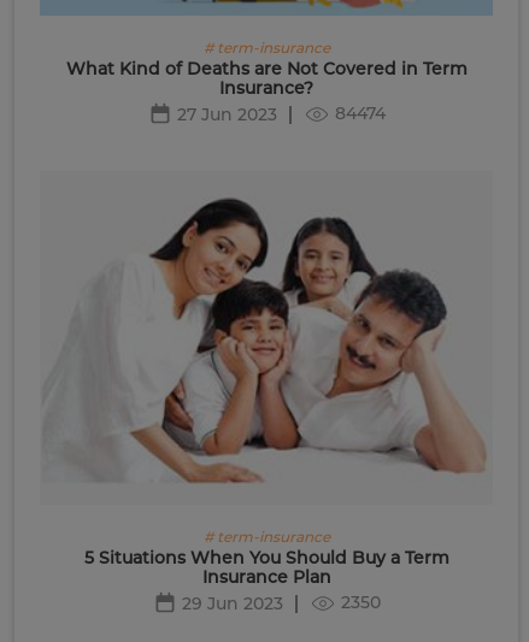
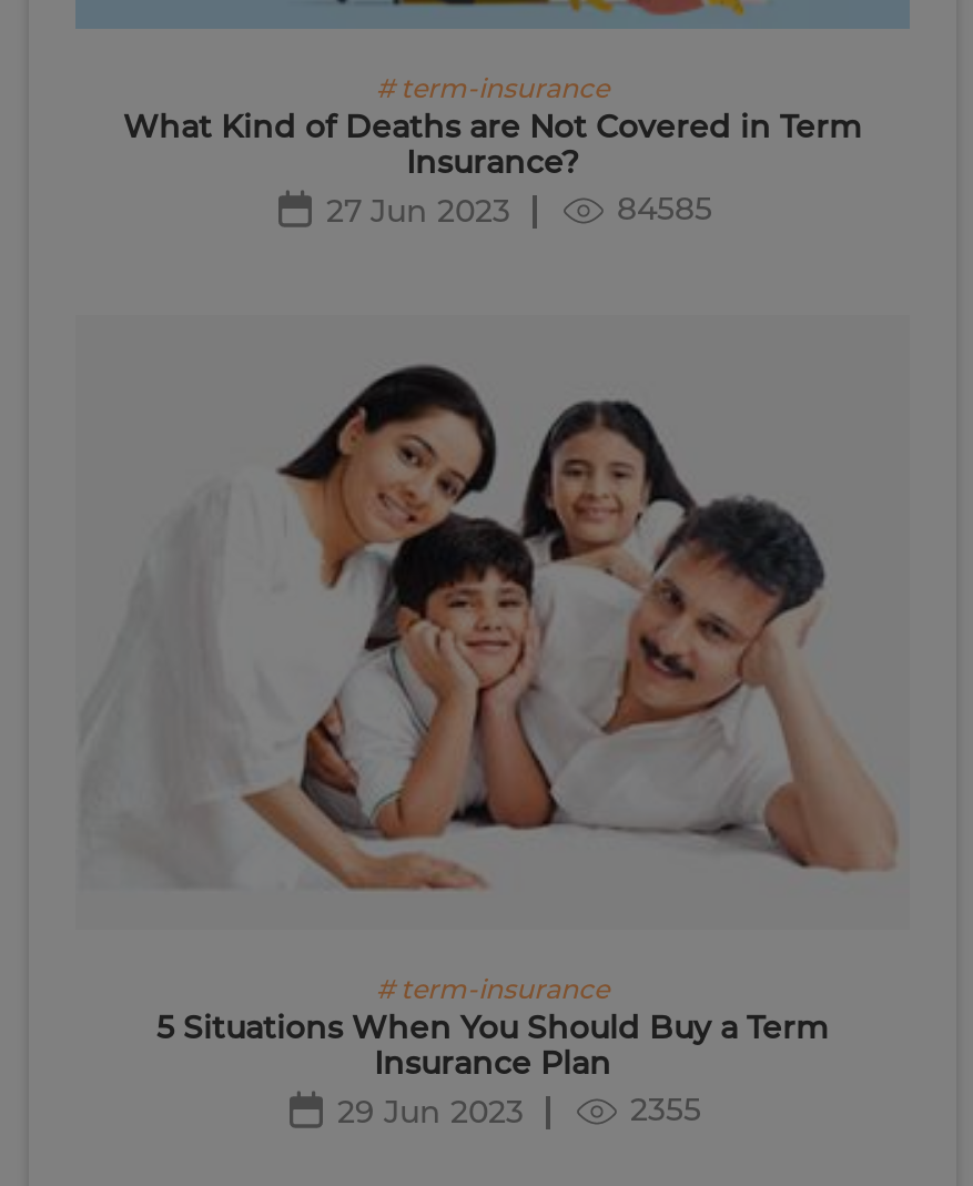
- 84474
+ 84585

- 2350
+ 2355
